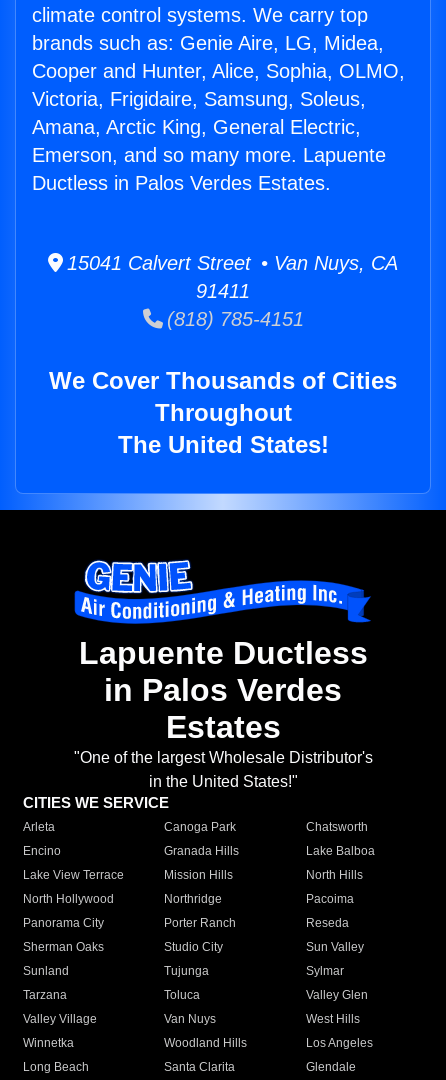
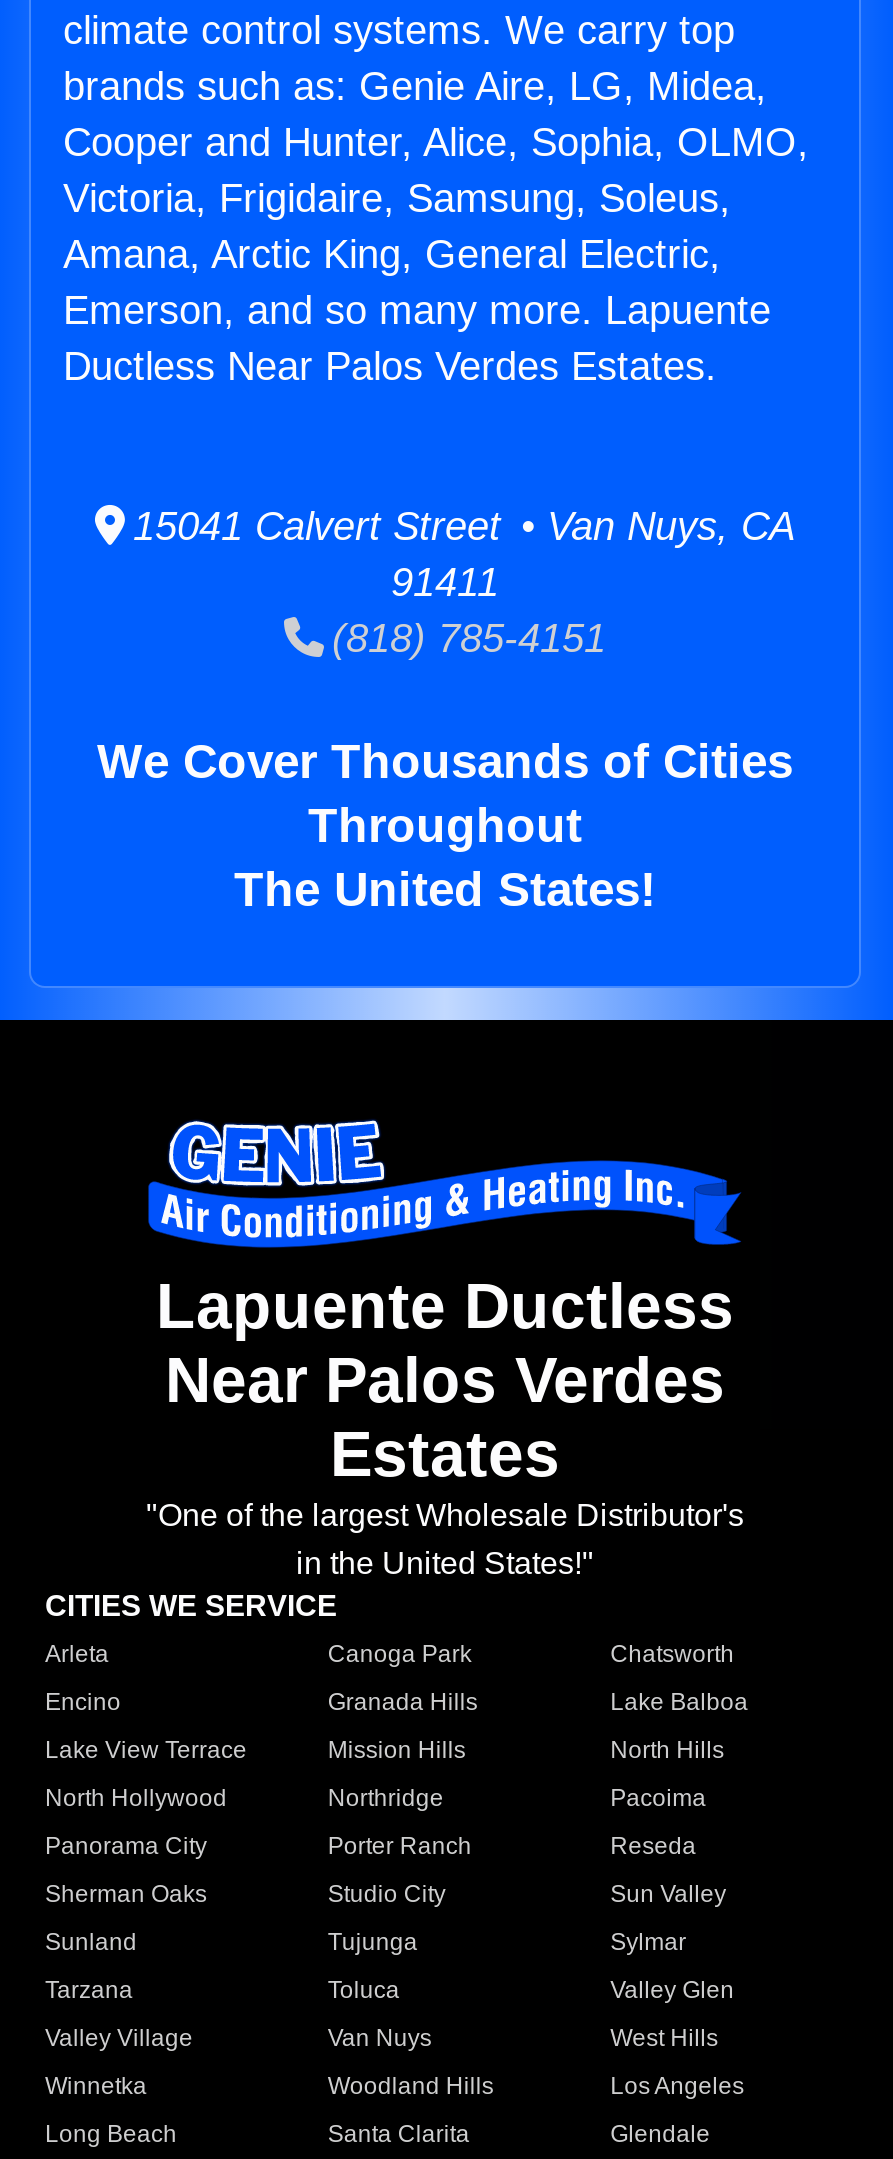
- Ductless in Palos Verdes Estates.
+ Ductless Near Palos Verdes Estates.

- in Palos Verdes
+ Near Palos Verdes
